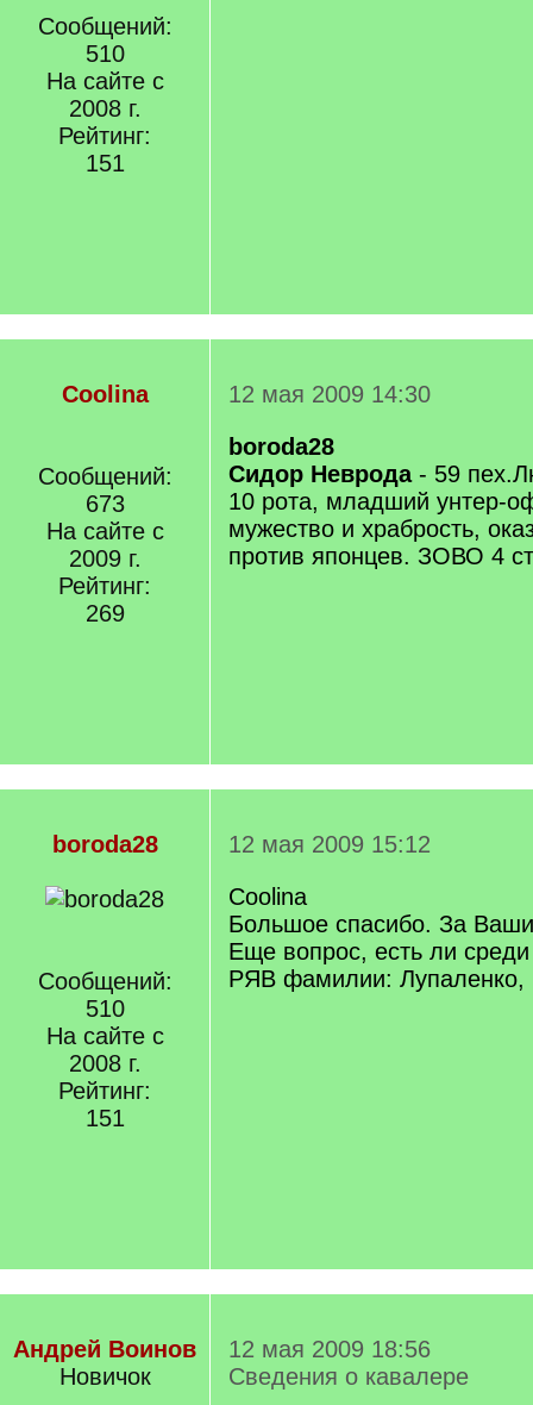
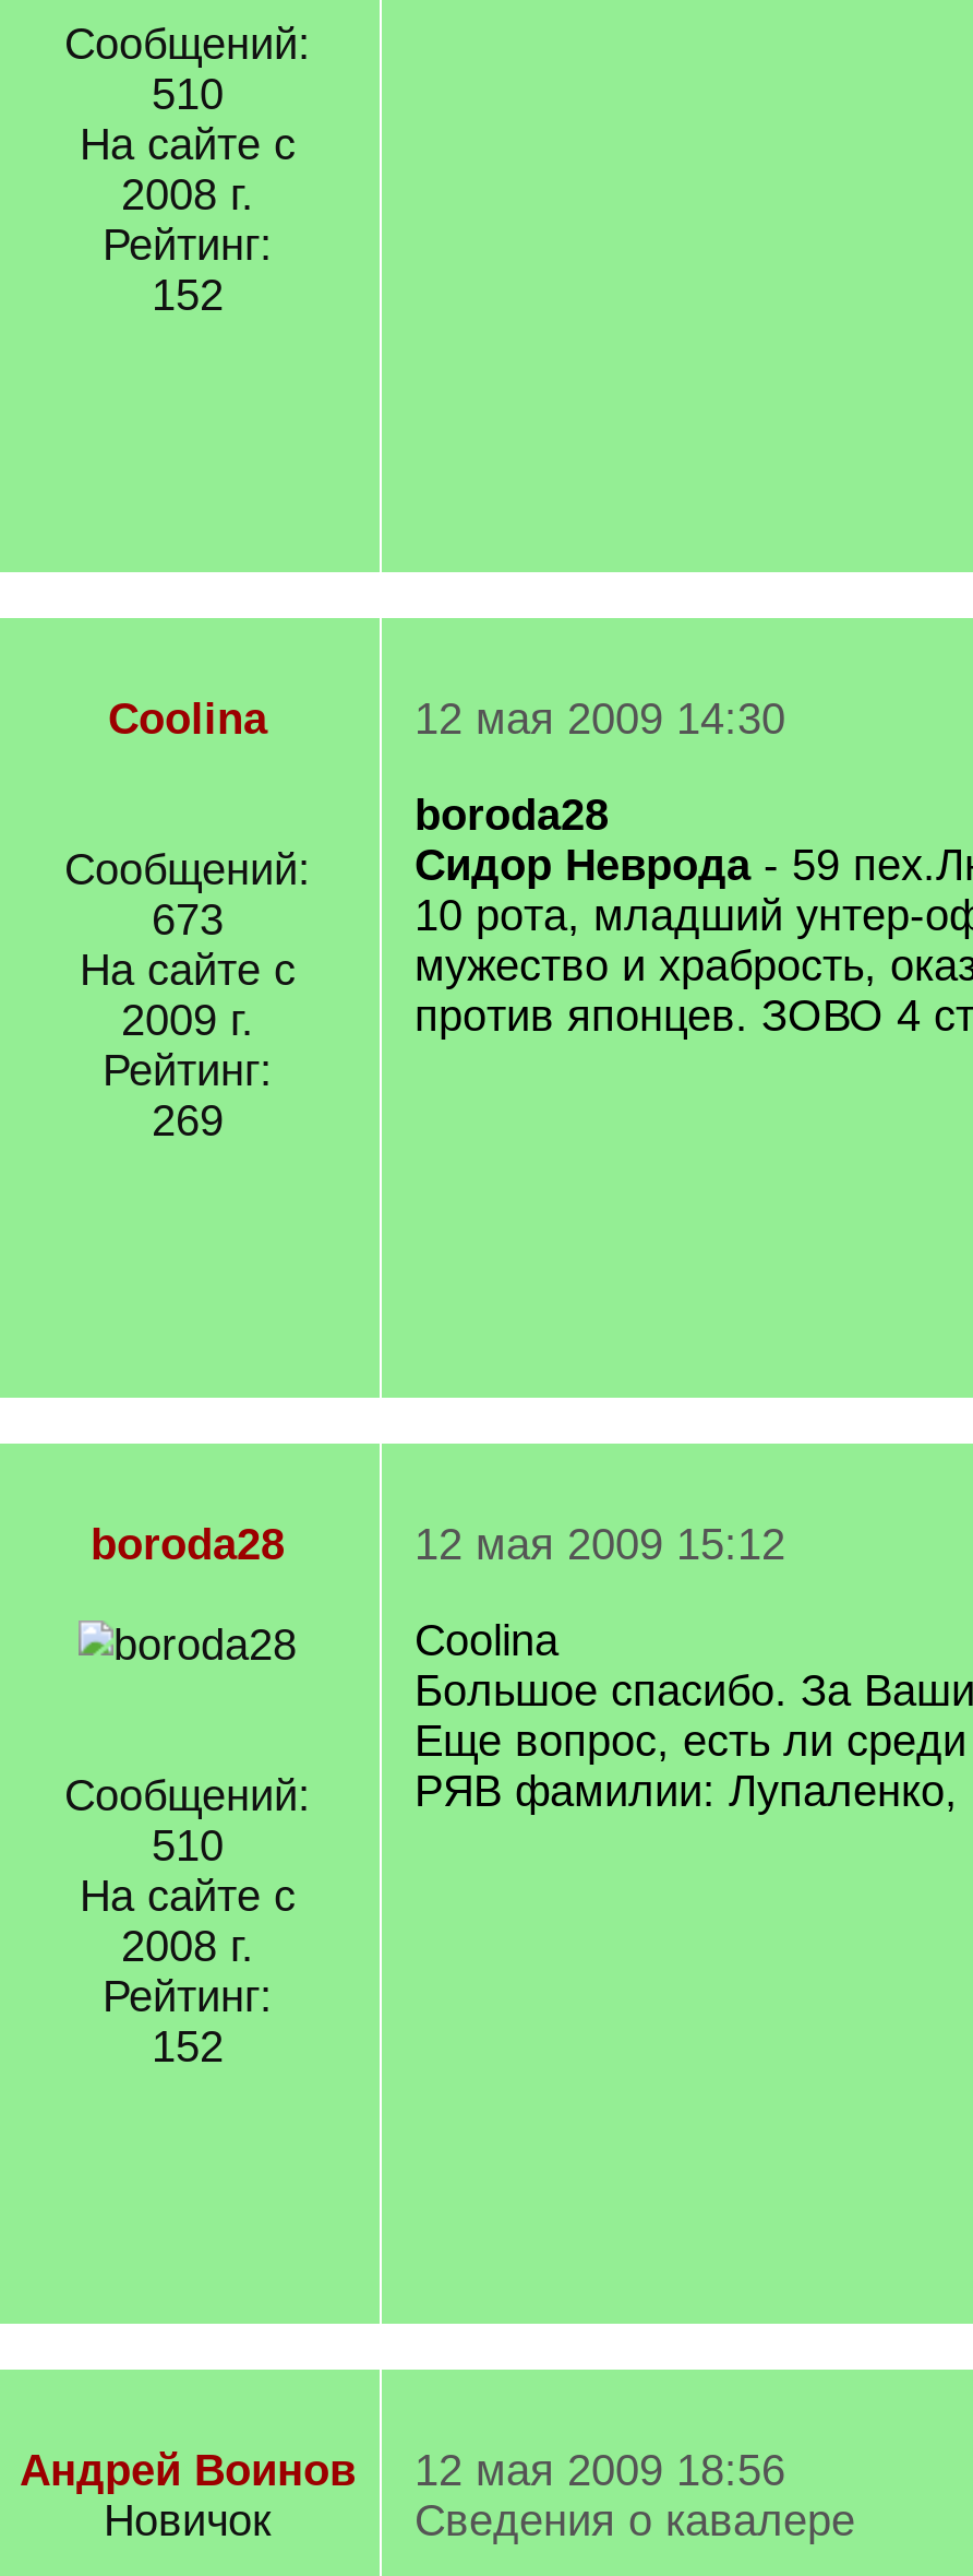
- 151
+ 152

- 151
+ 152
